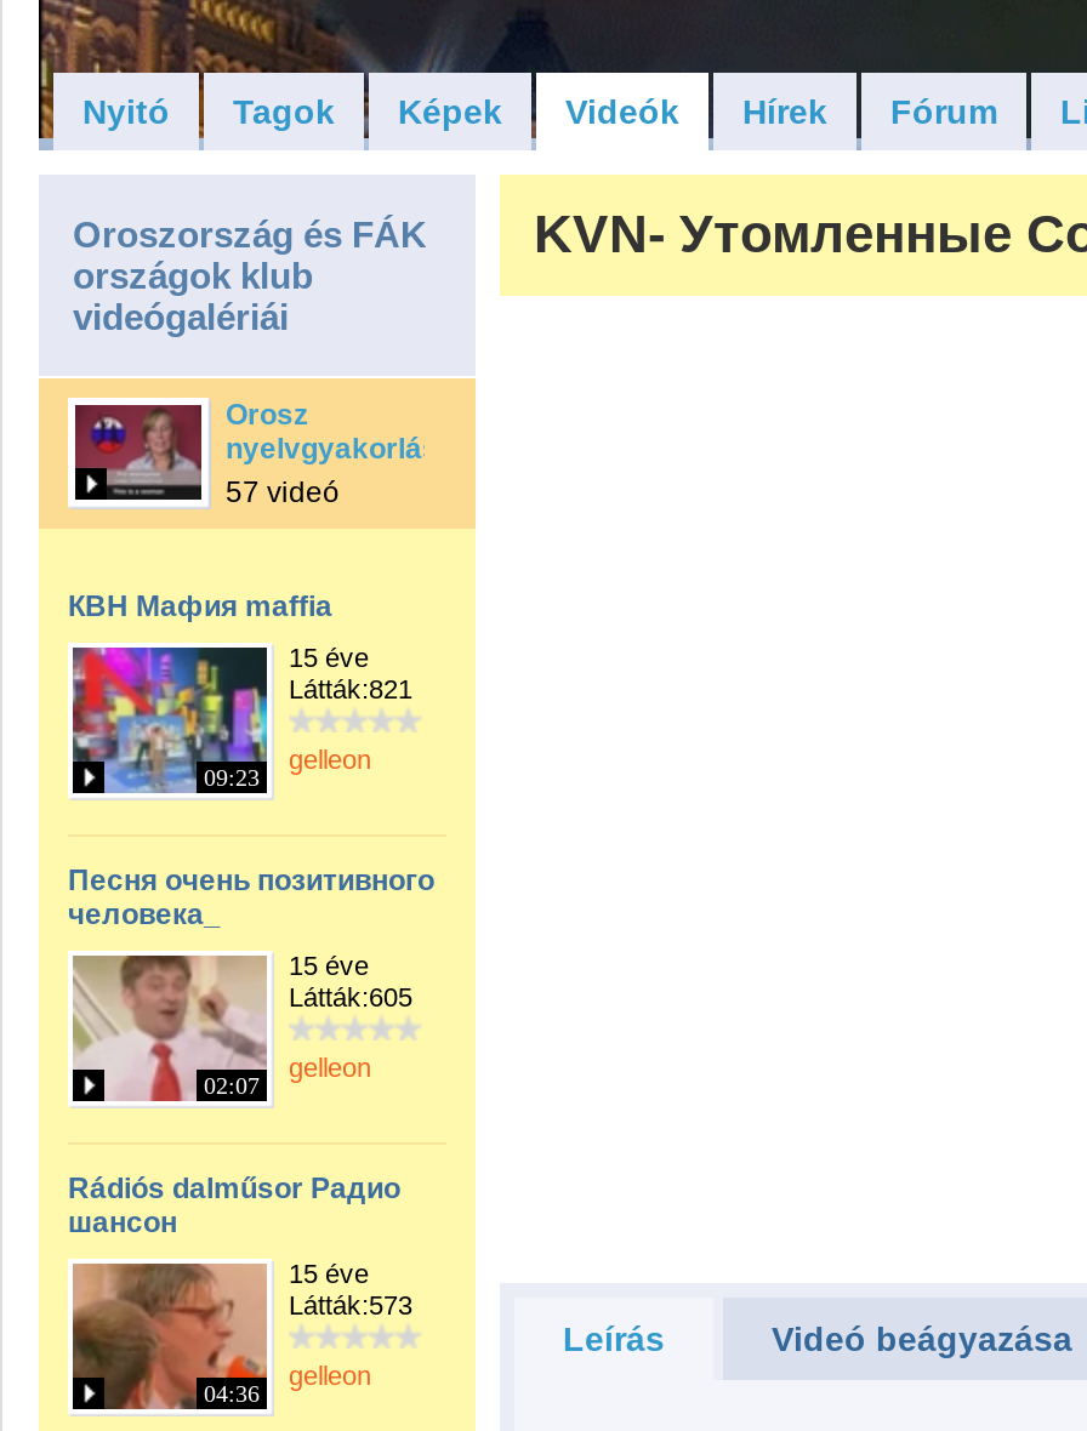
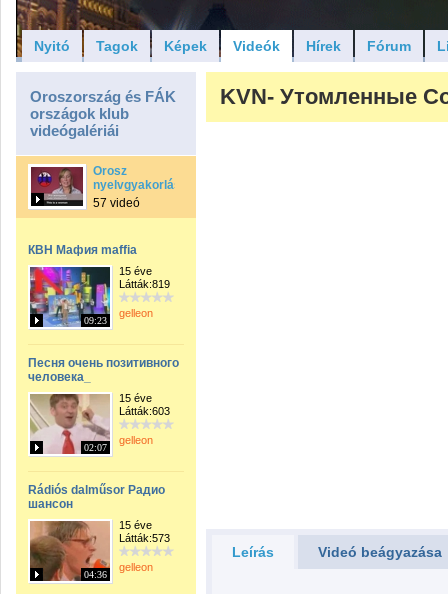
- Látták:821
+ Látták:819

- Látták:605
+ Látták:603
